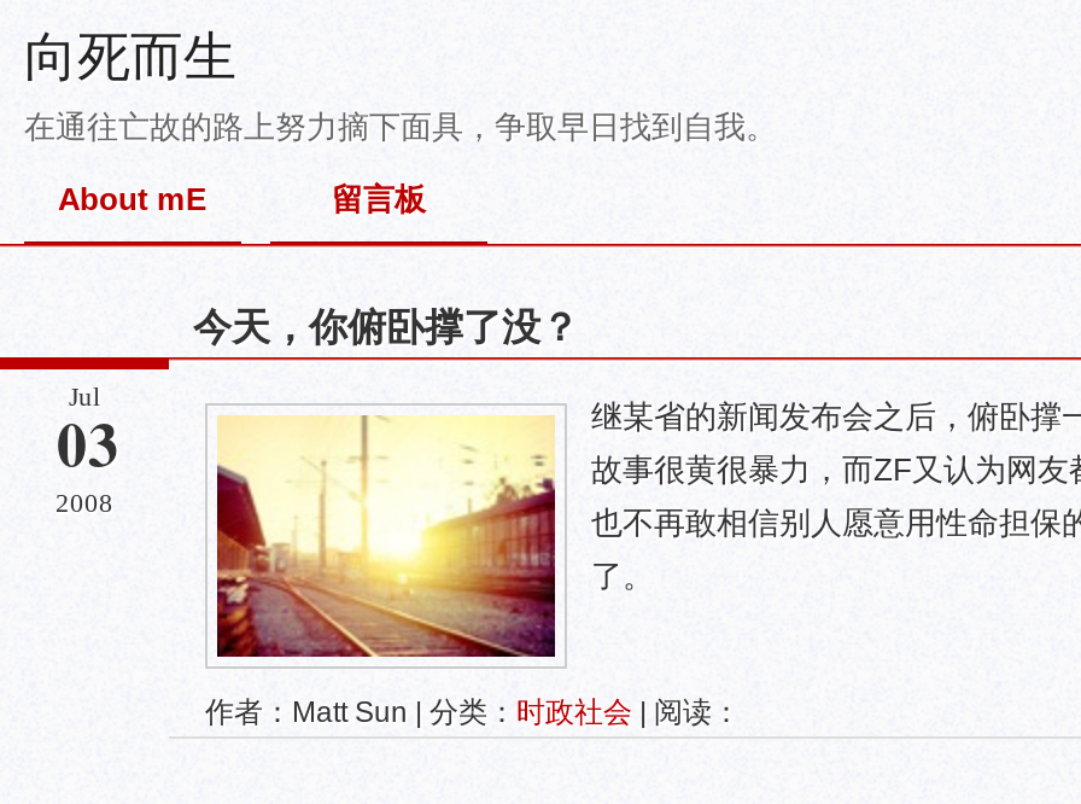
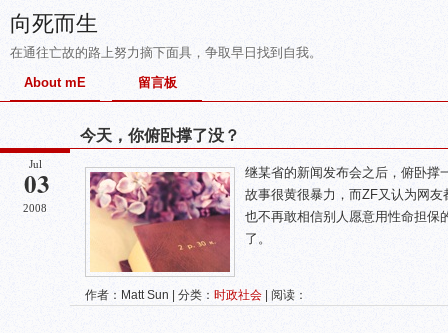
- [image]
+ [image]
